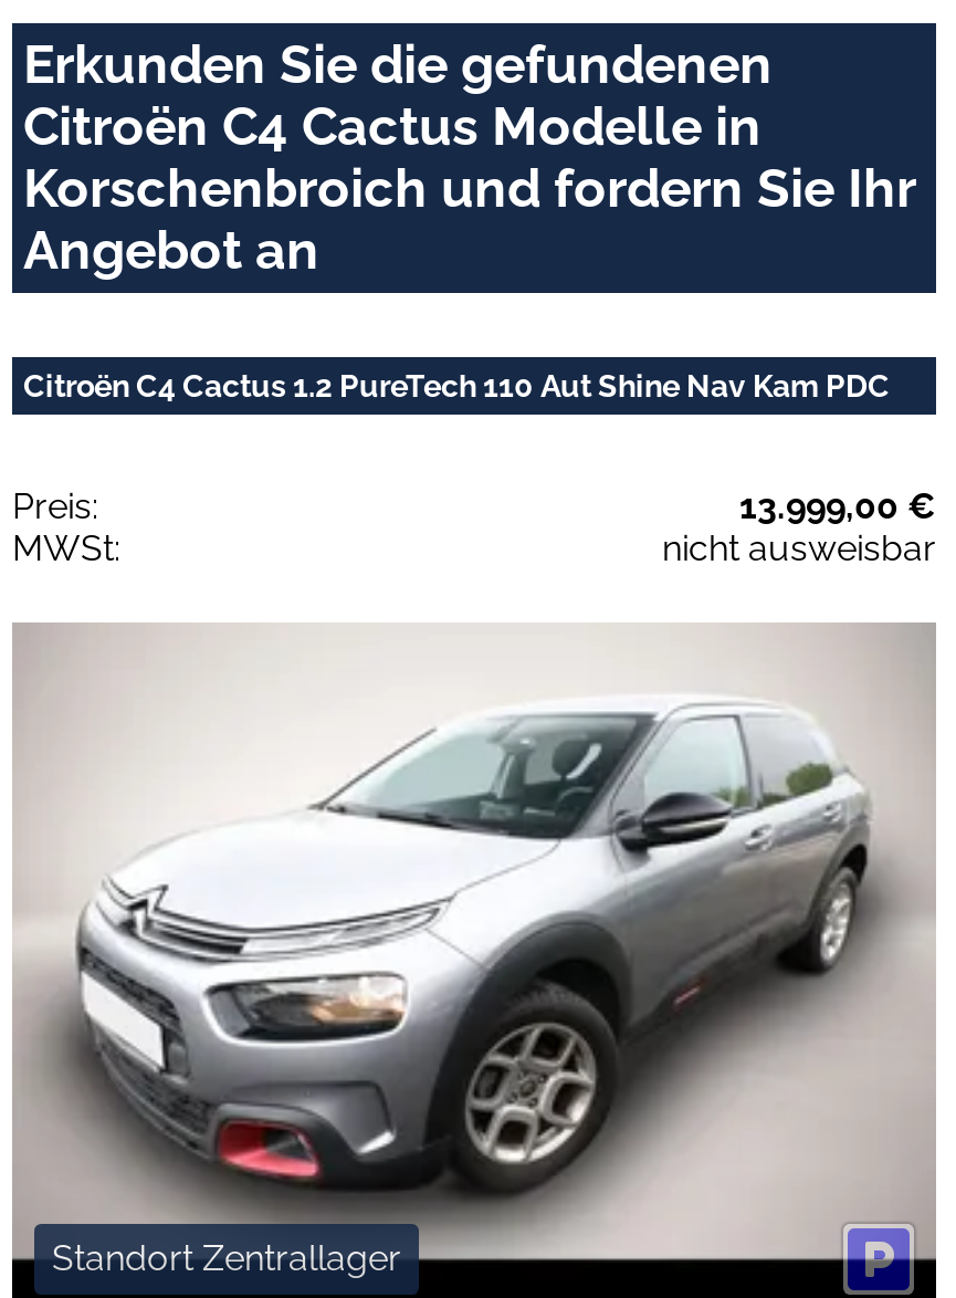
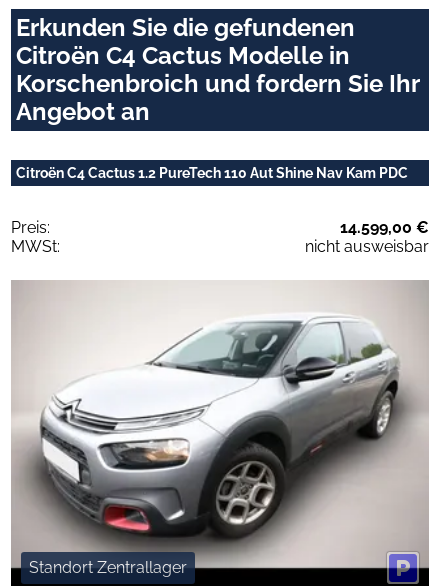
- 13.999,00 €
+ 14.599,00 €
